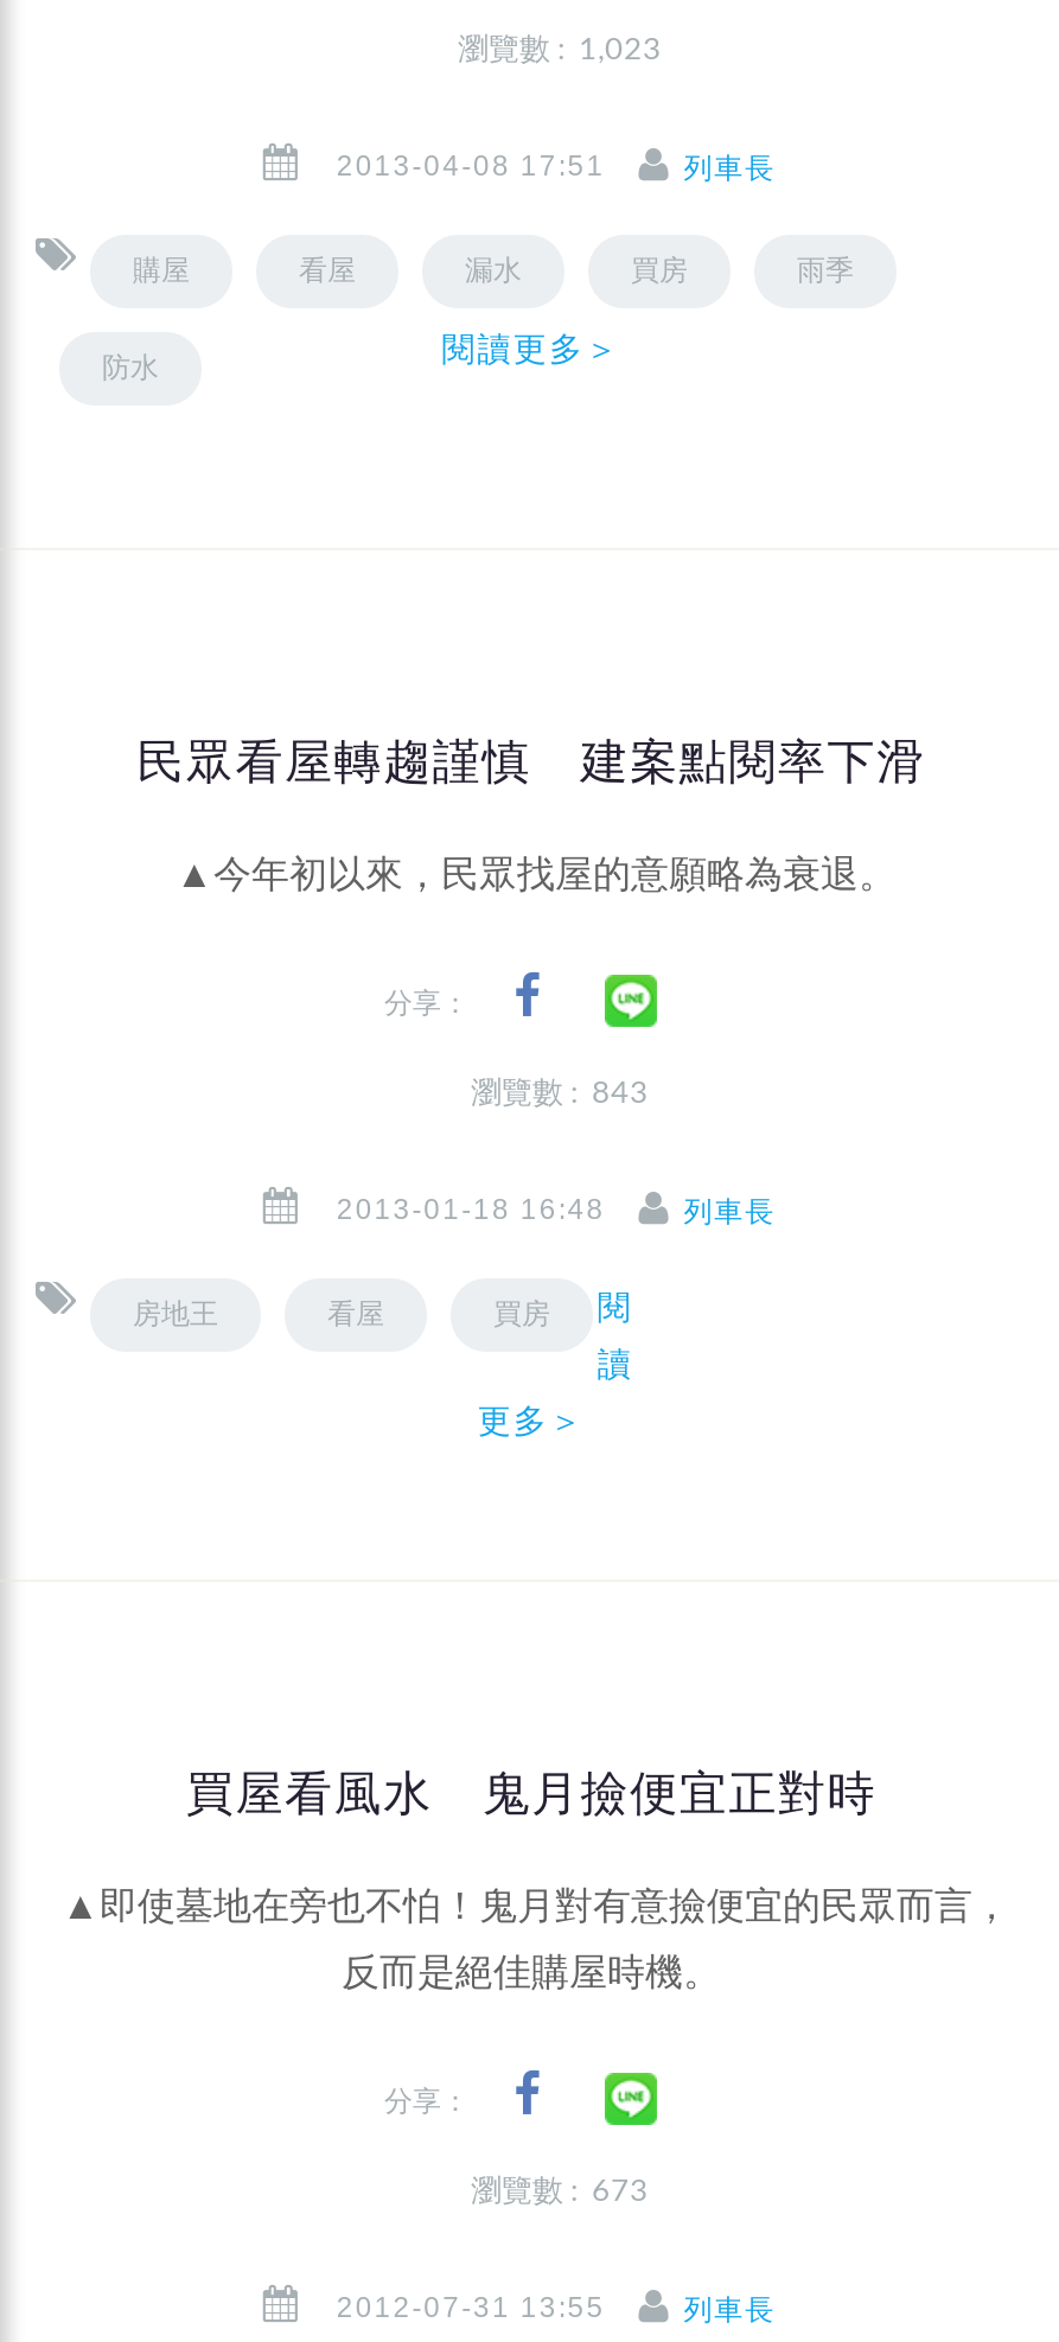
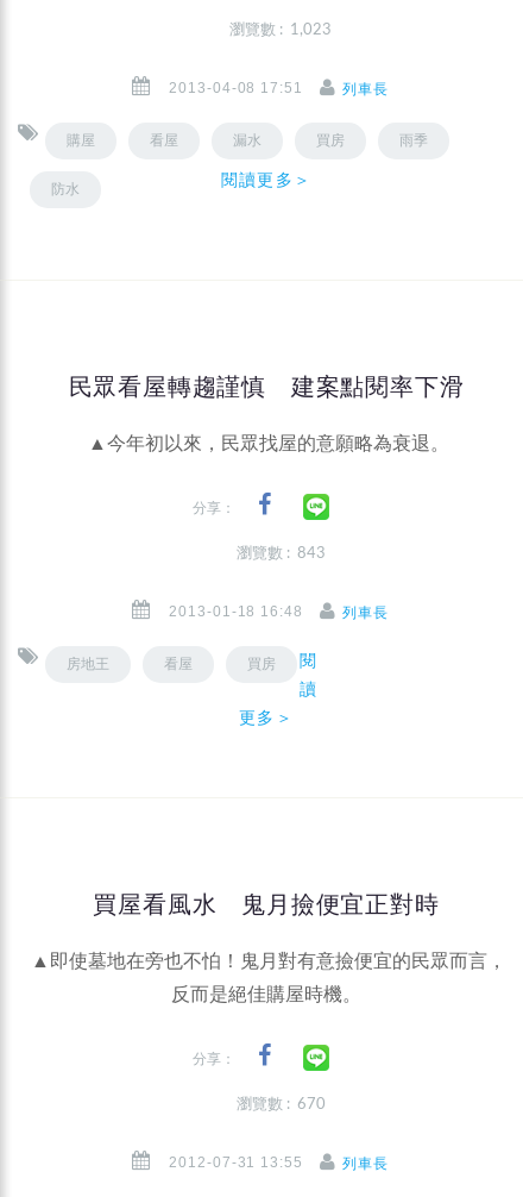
- 瀏覽數 : 673
+ 瀏覽數 : 670
